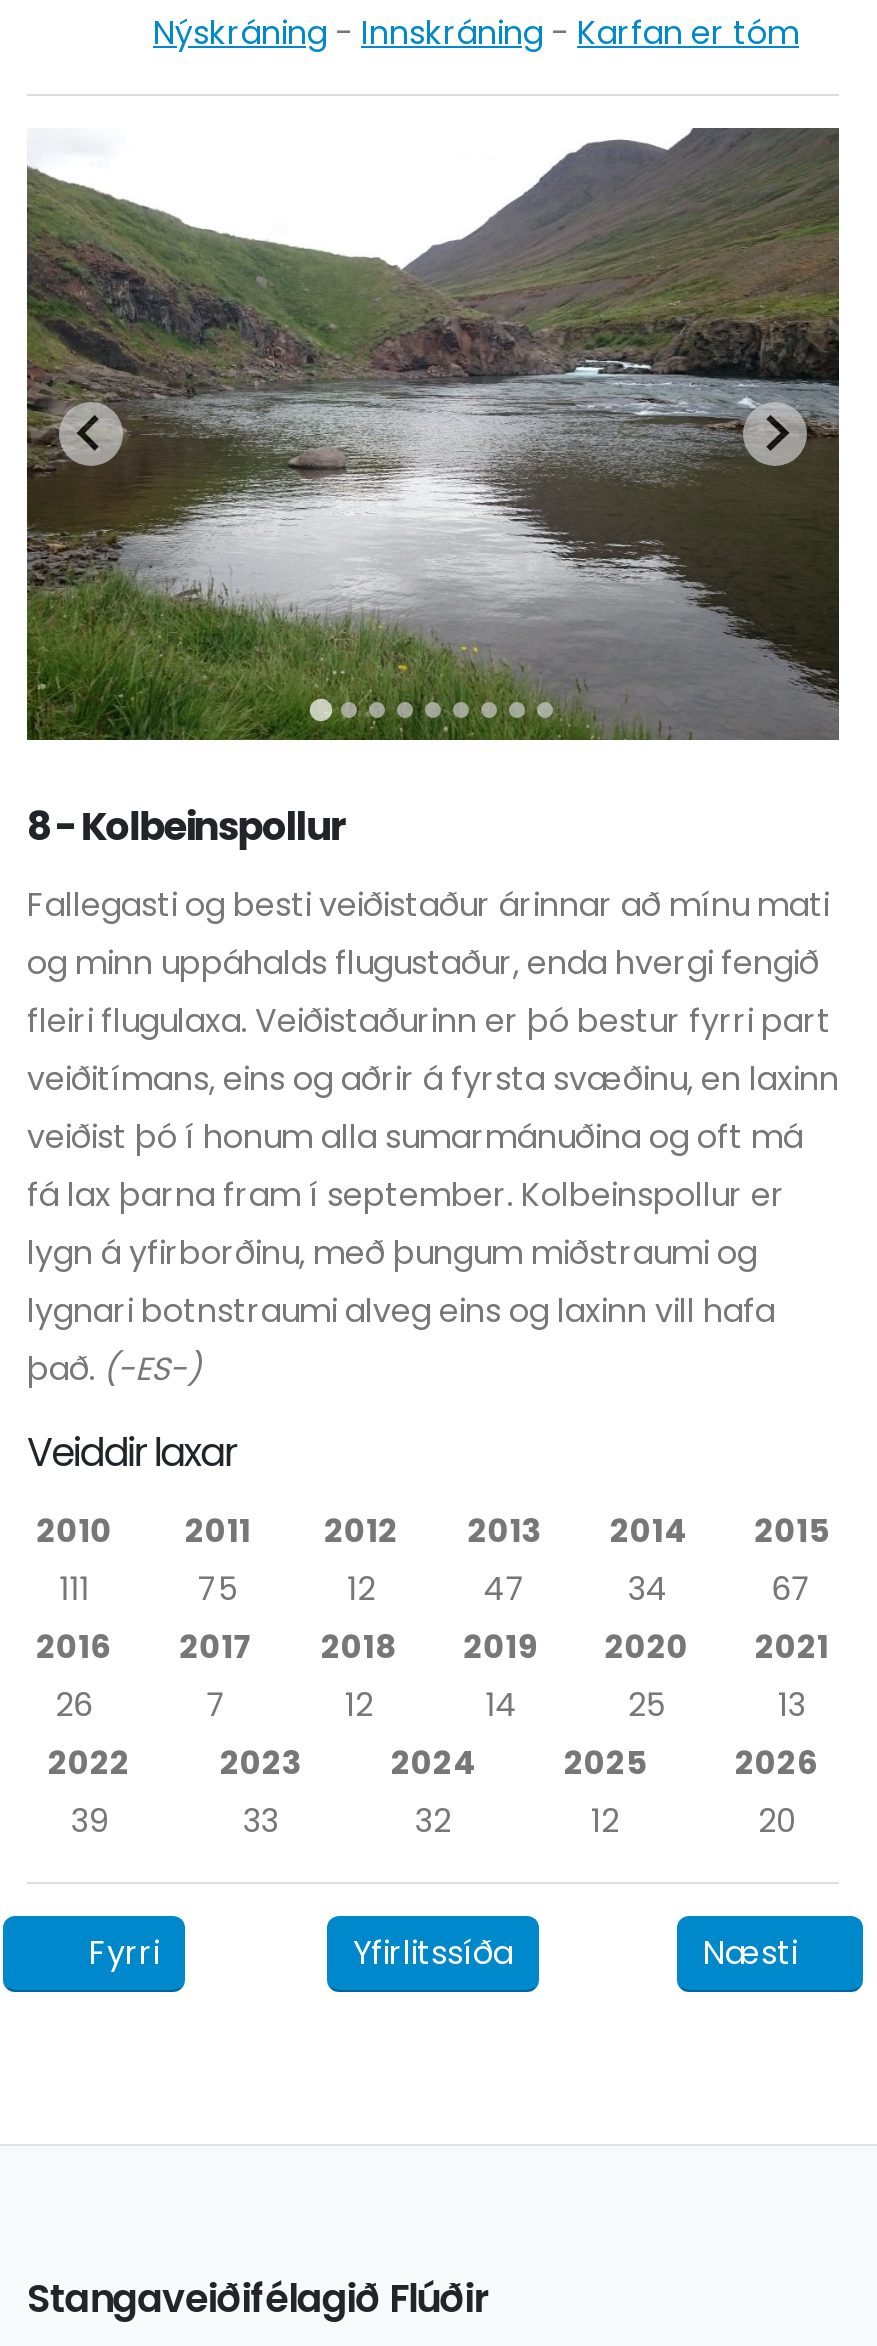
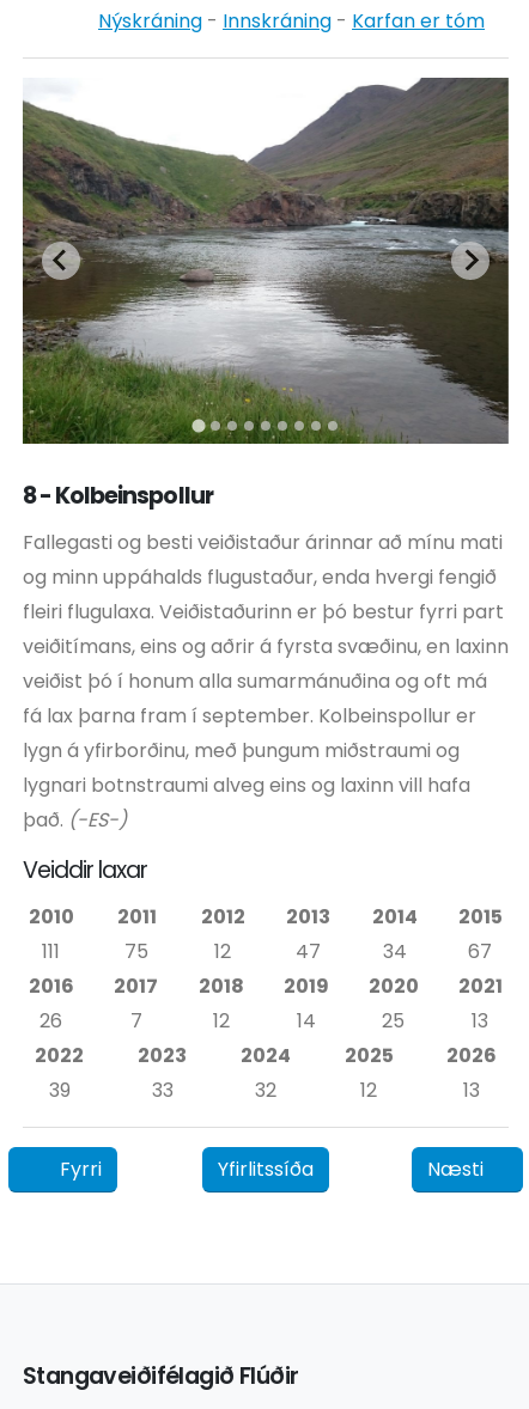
- 20
+ 13
